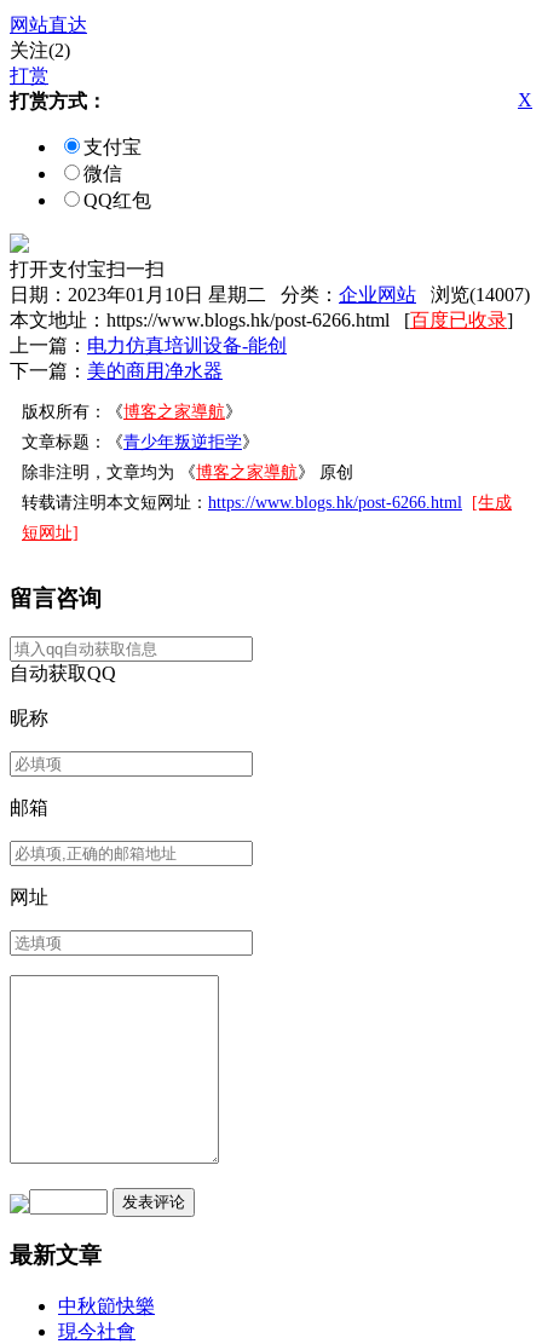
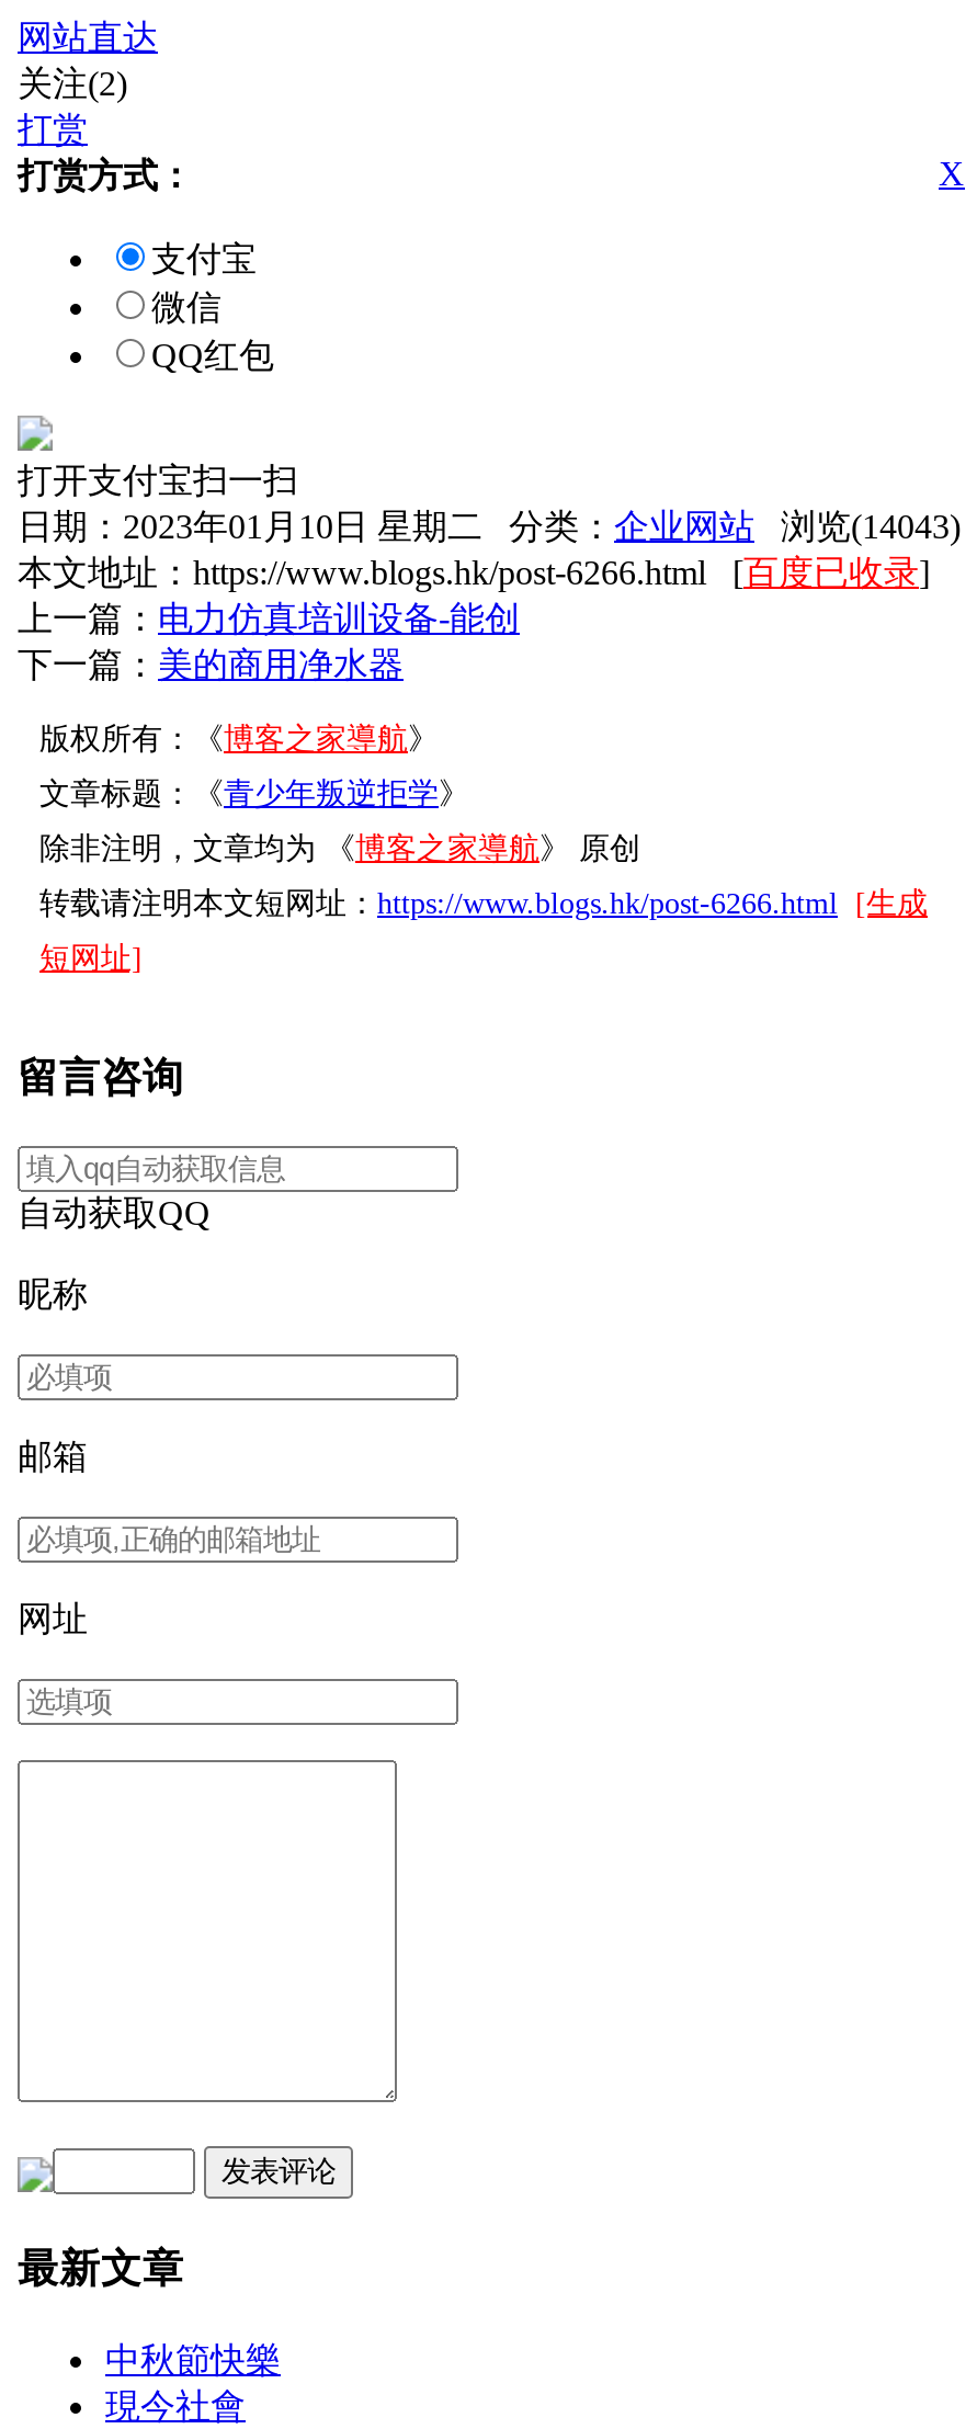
- 日期：2023年01月10日 星期二 分类：企业网站浏览(14007)
+ 日期：2023年01月10日 星期二 分类：企业网站浏览(14043)
